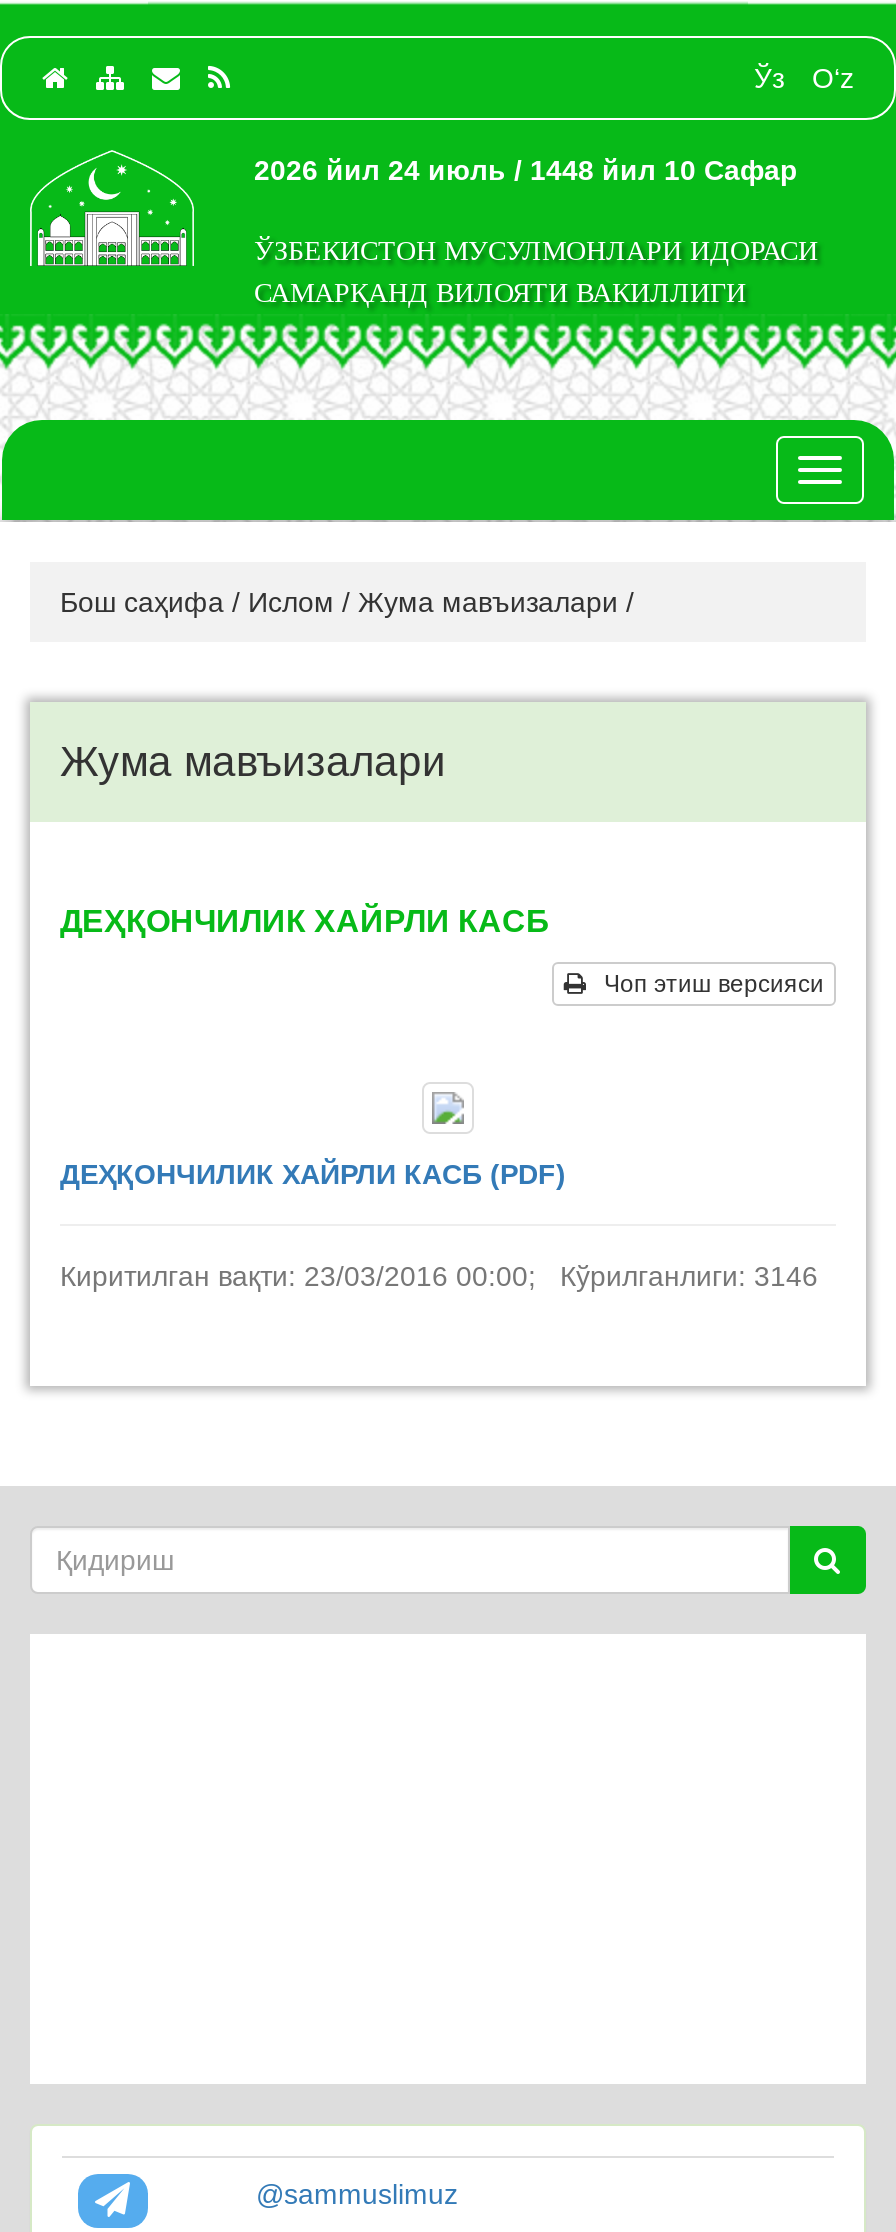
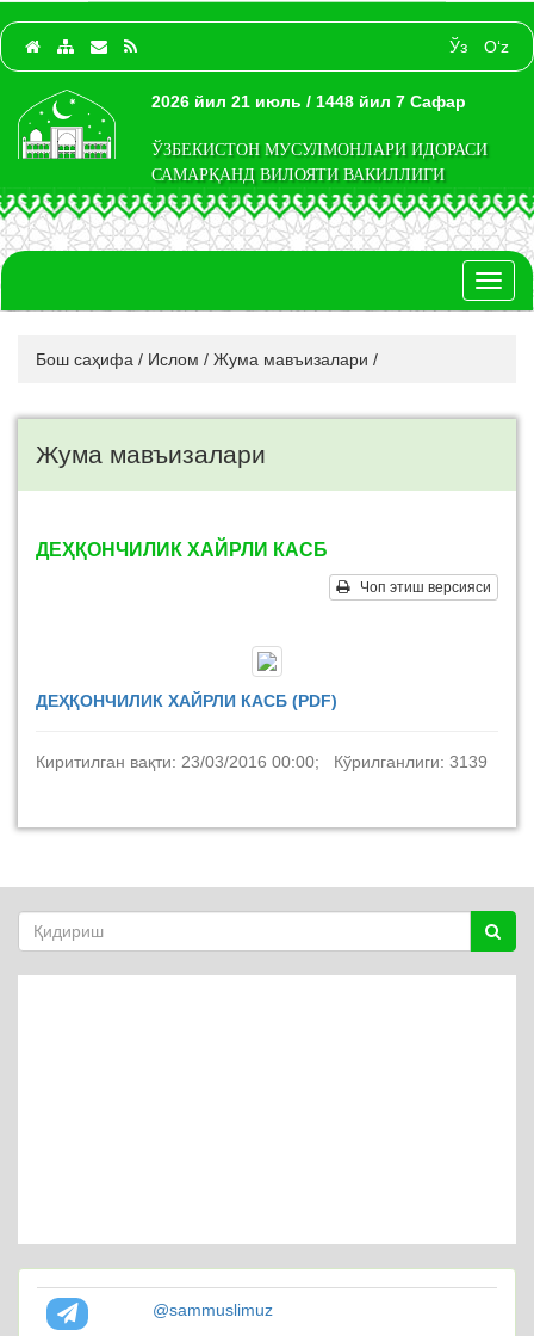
- 2026 йил 24 июль / 1448 йил 10 Сафар
+ 2026 йил 21 июль / 1448 йил 7 Сафар

- Киритилган вақти: 23/03/2016 00:00; Кўрилганлиги: 3146
+ Киритилган вақти: 23/03/2016 00:00; Кўрилганлиги: 3139
